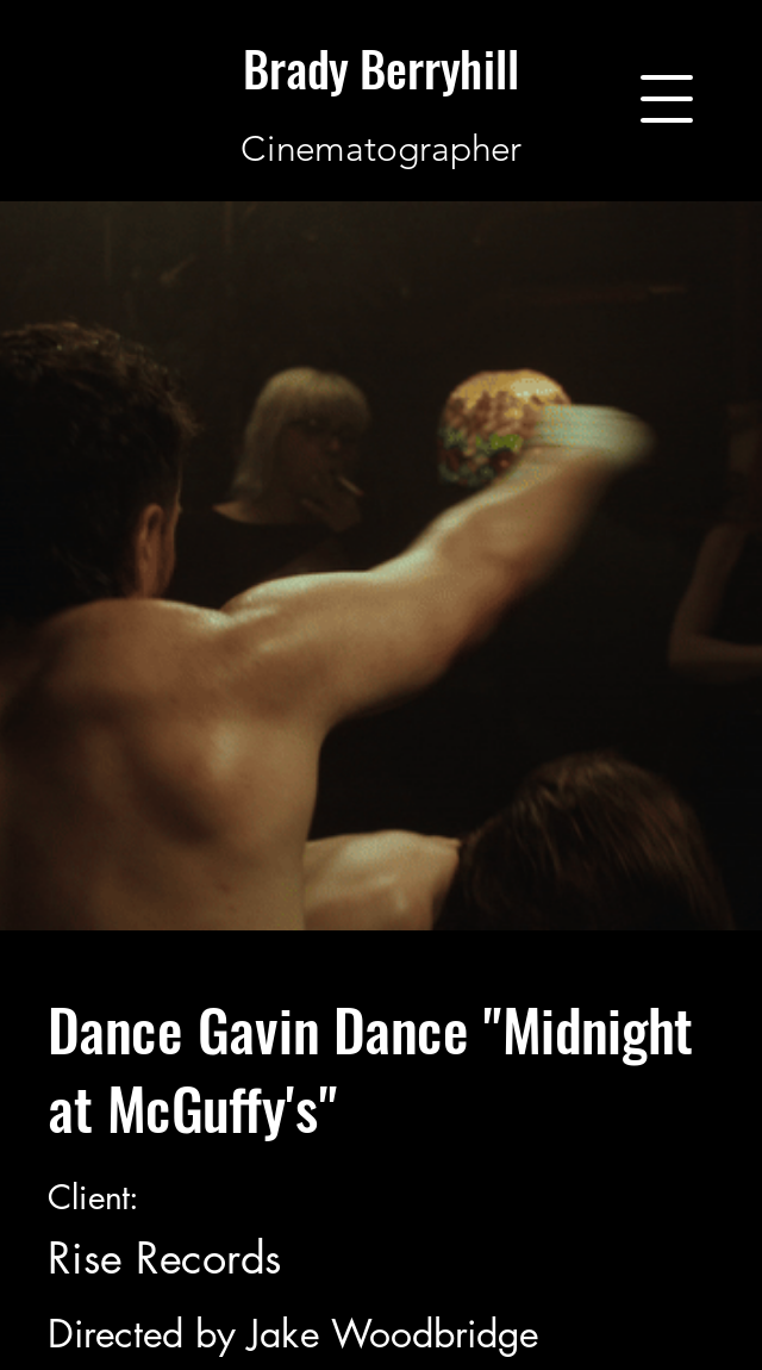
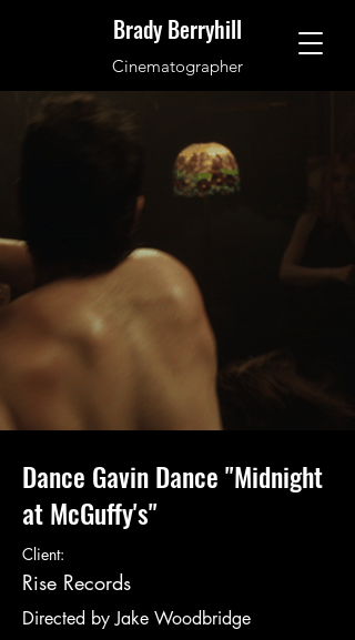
- [image]
+ [image]
